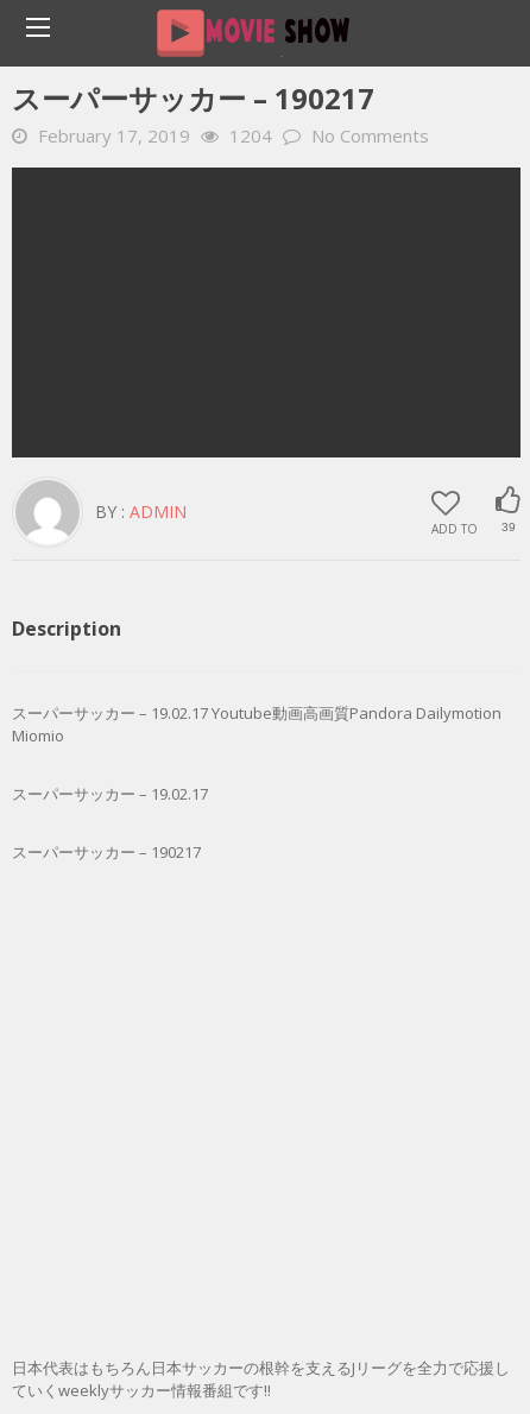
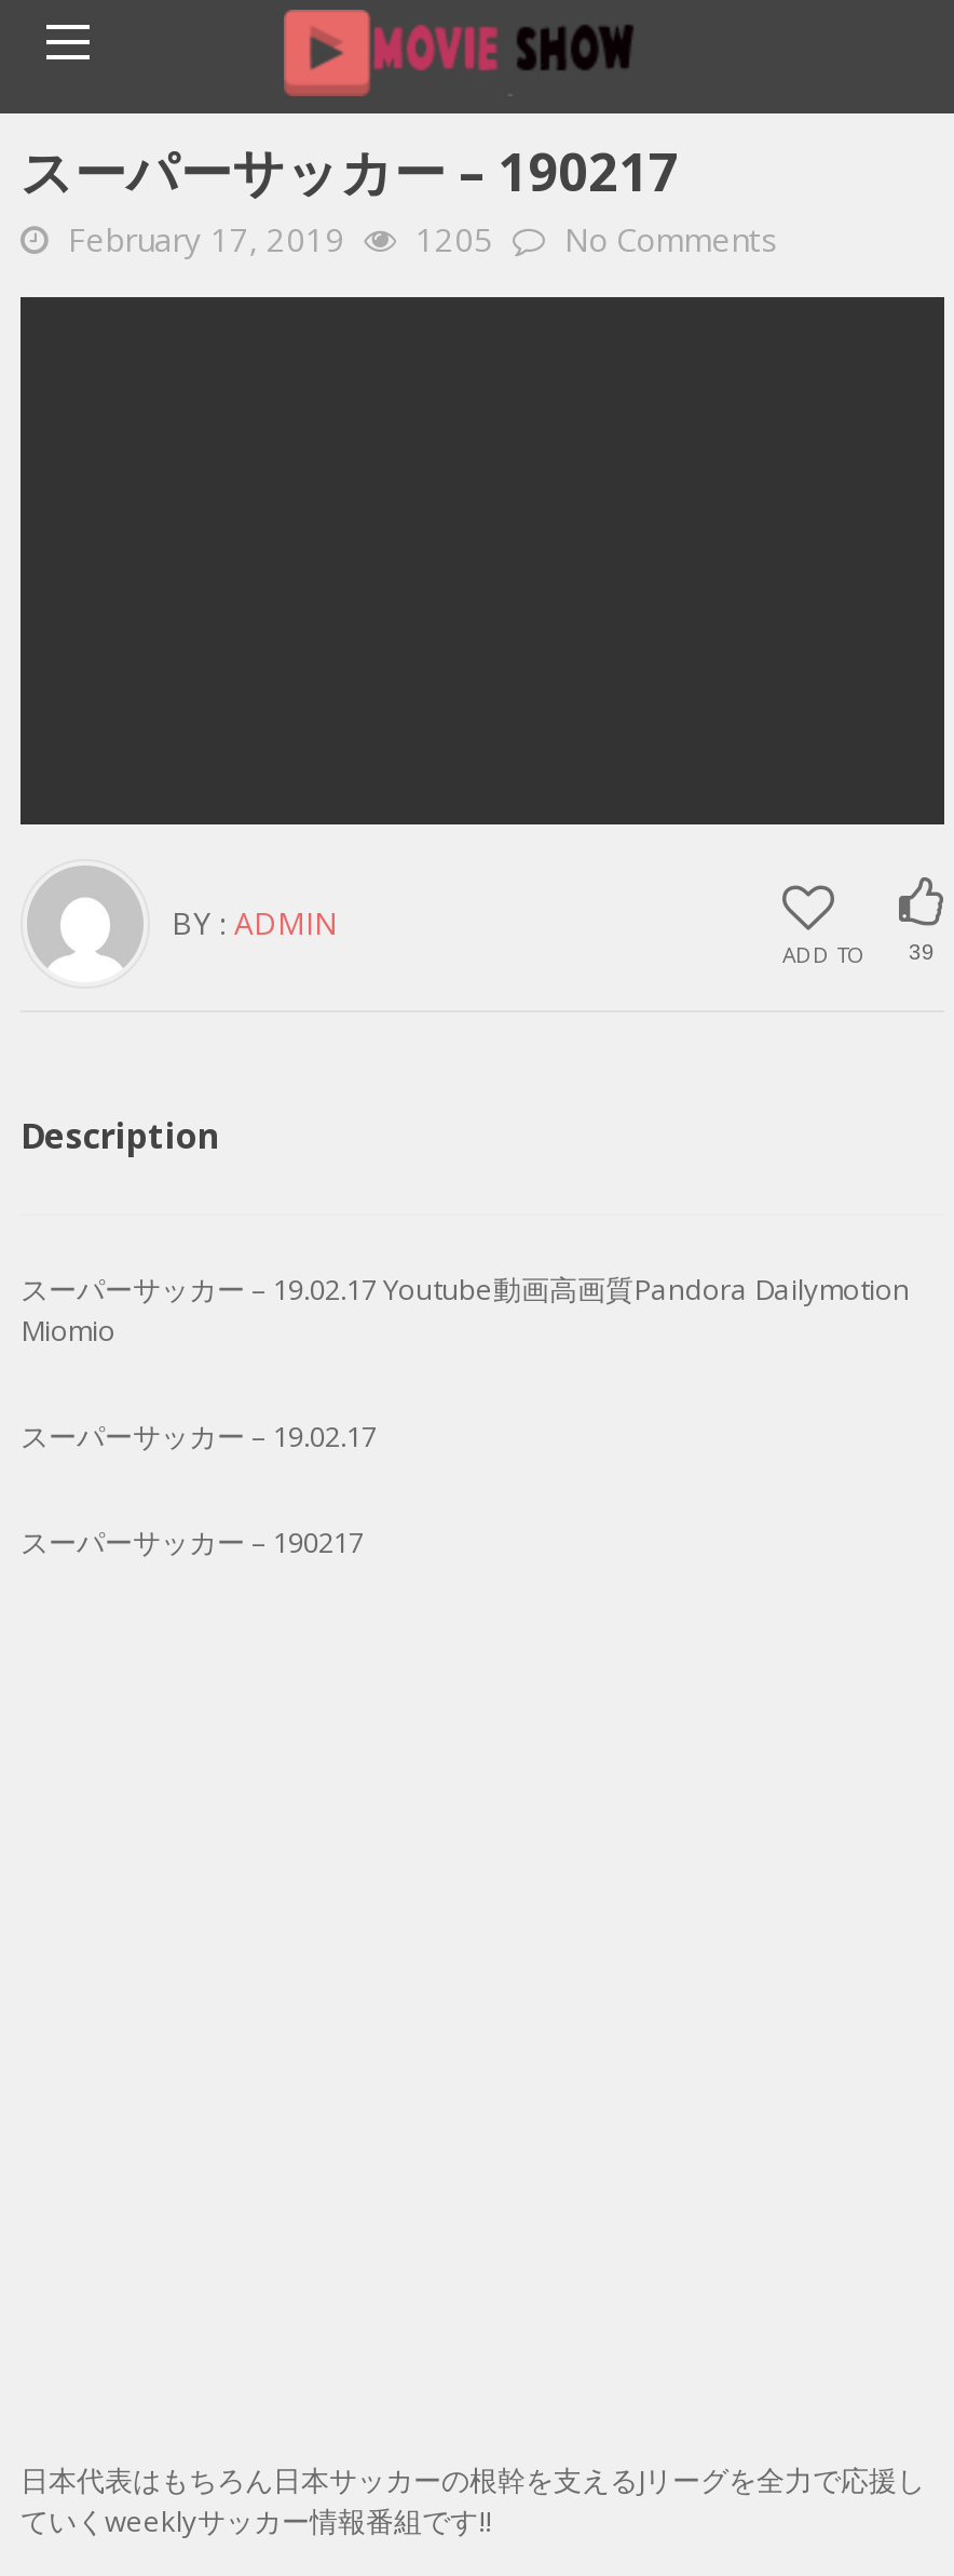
- February 17, 2019 1204 No Comments
+ February 17, 2019 1205 No Comments
